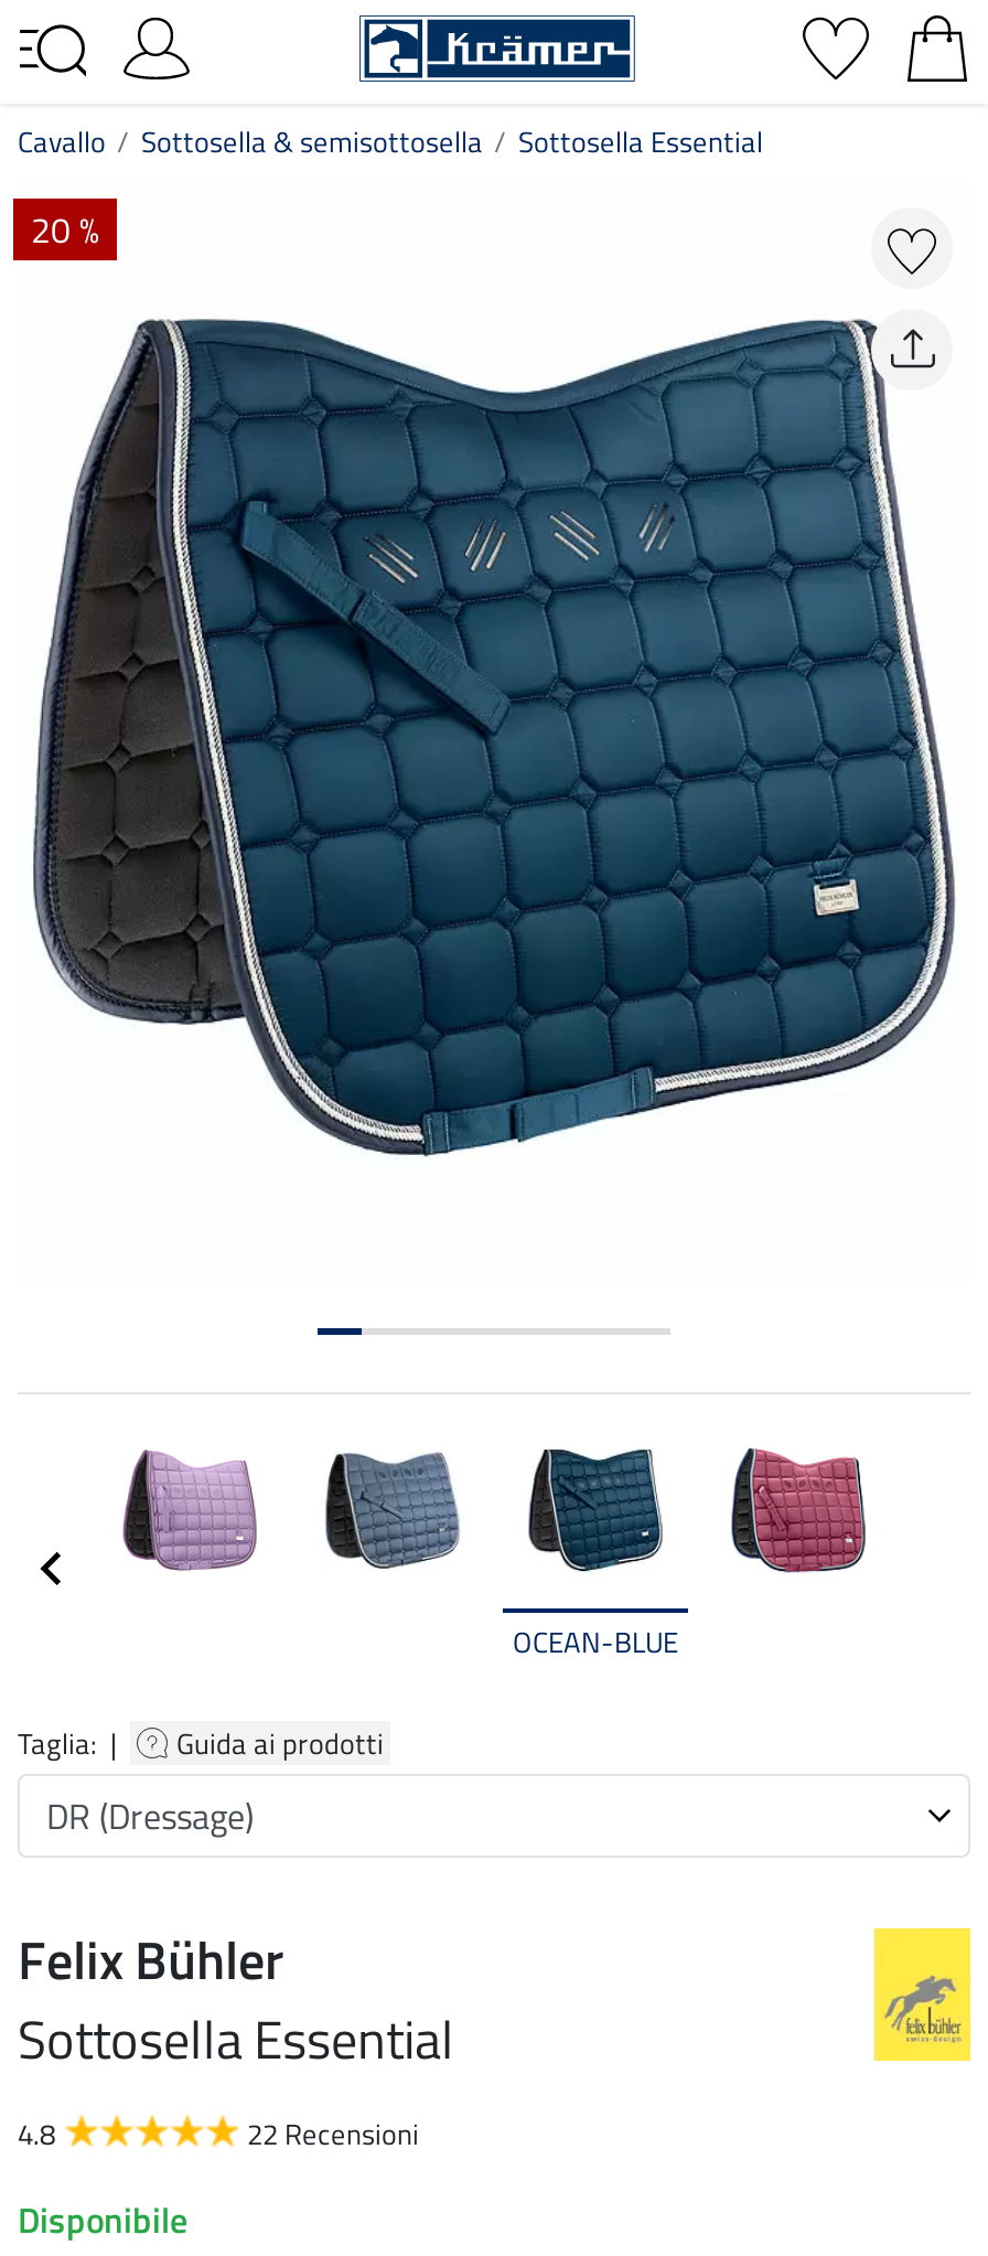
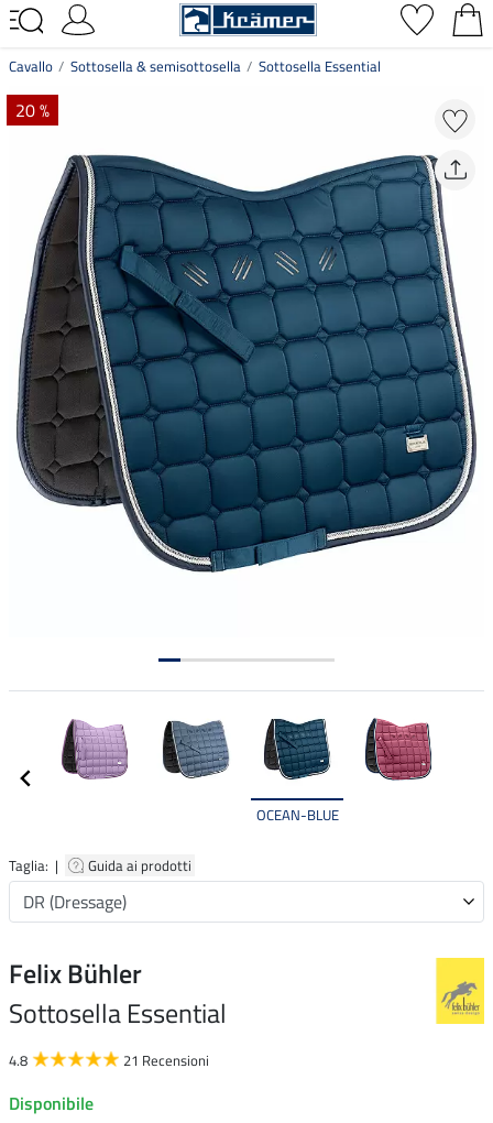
- 22 Recensioni
+ 21 Recensioni
